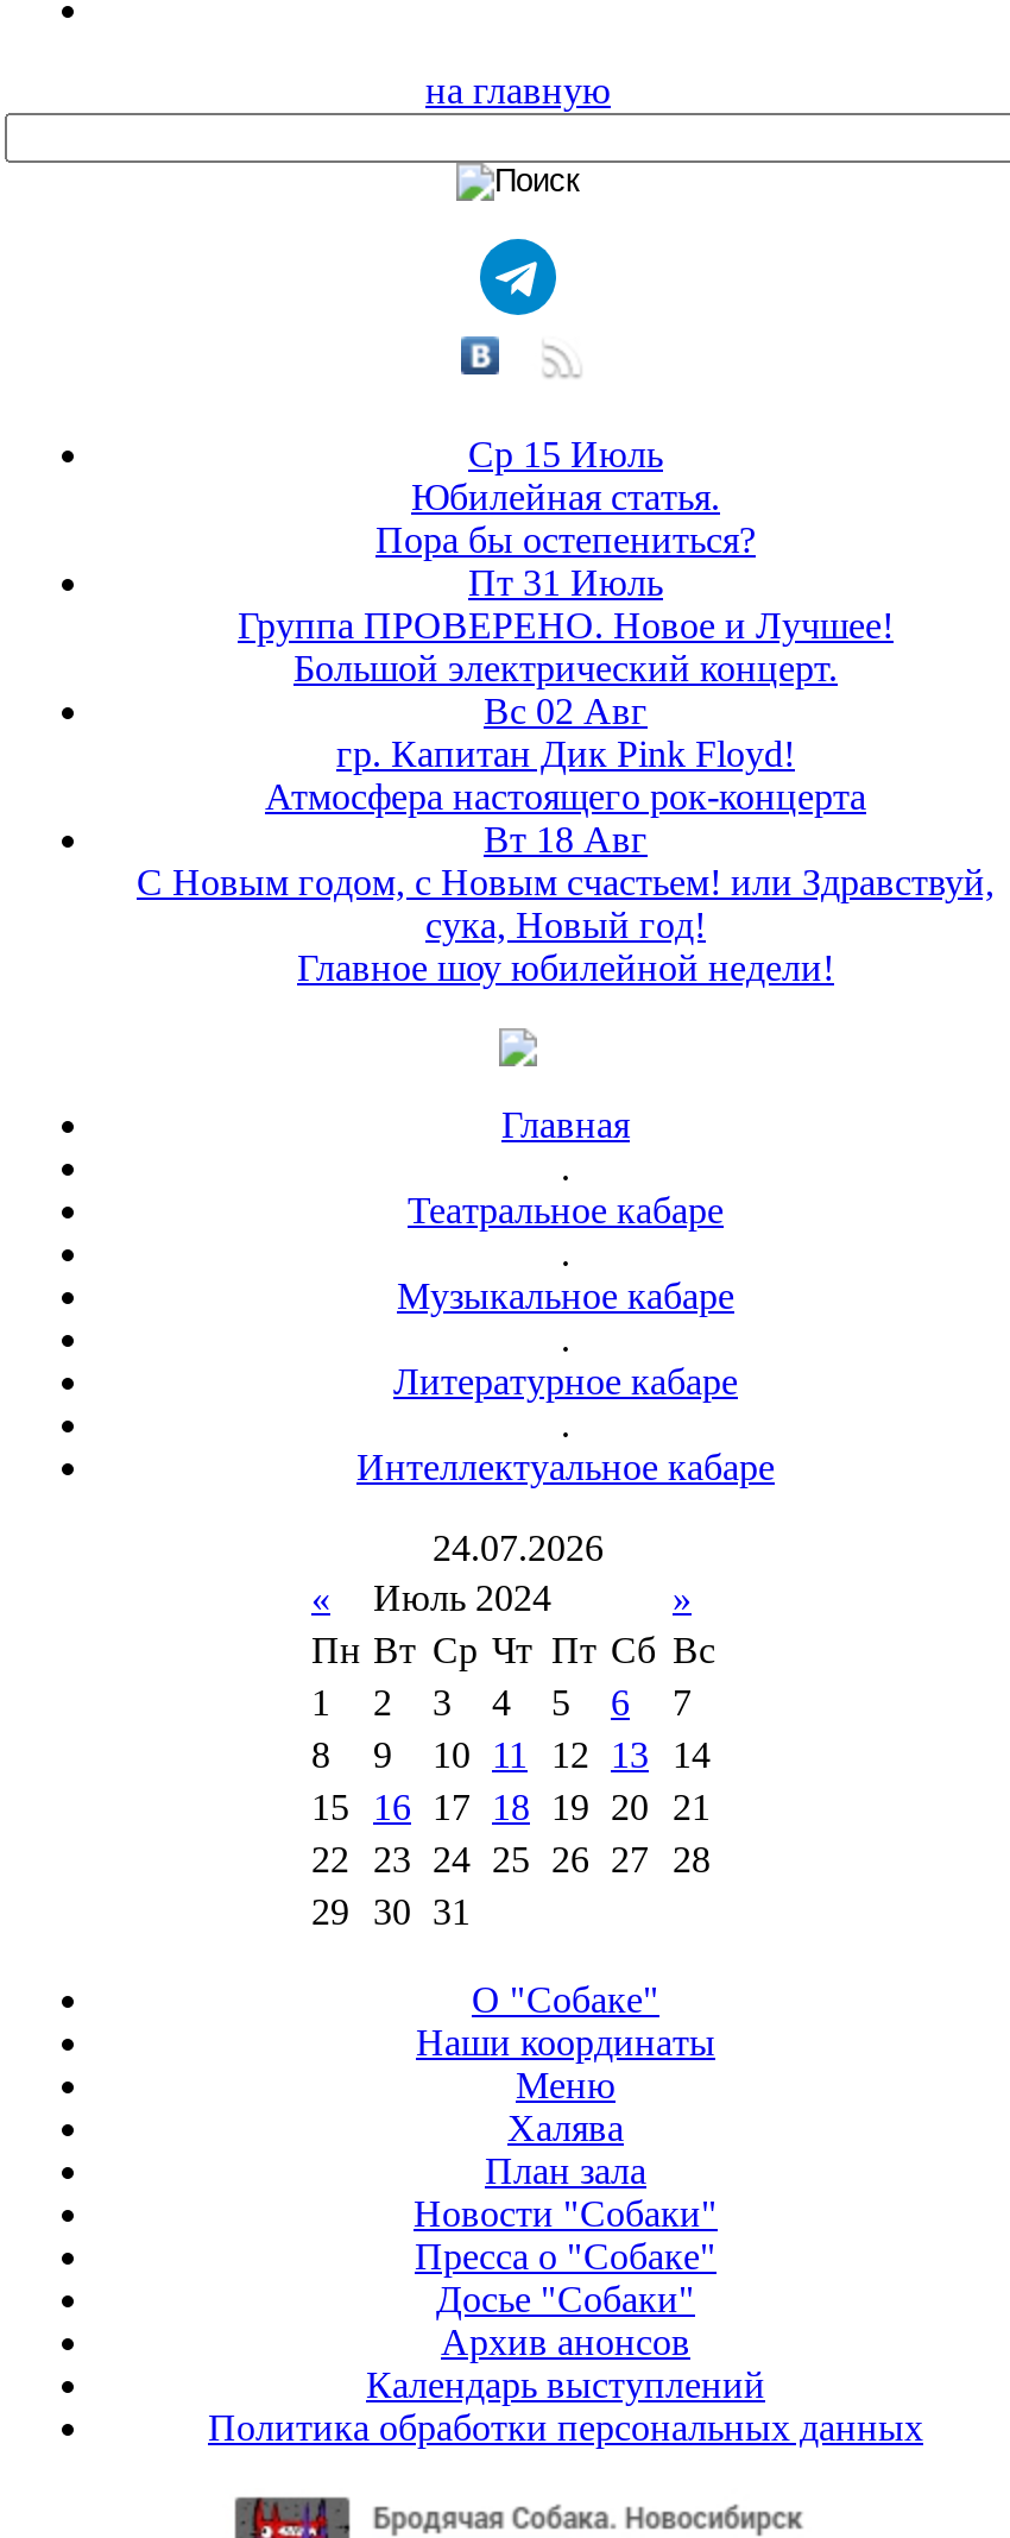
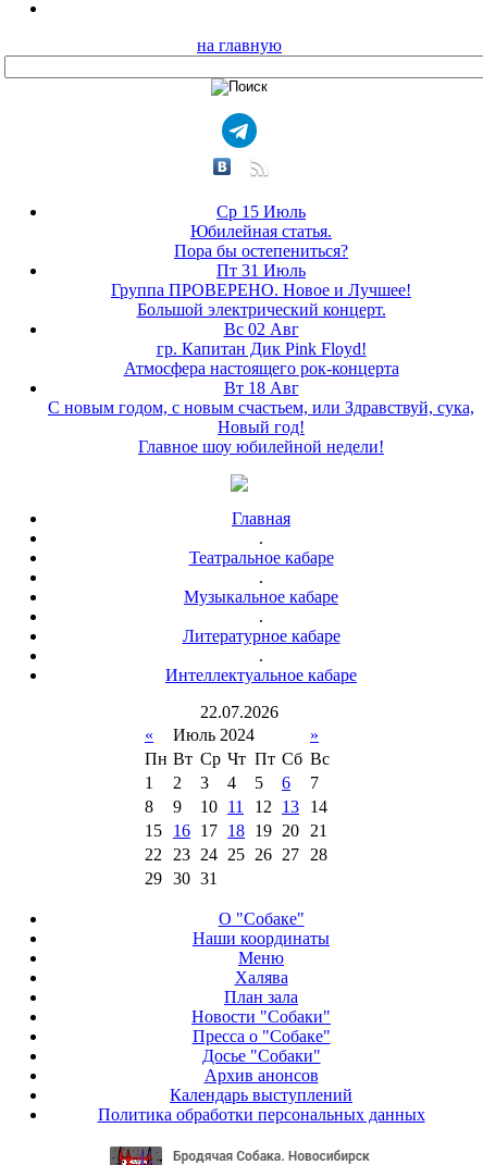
- С Новым годом, с Новым счастьем! или Здравствуй,
- сука, Новый год!
+ С новым годом, с новым счастьем, или Здравствуй, сука,
+ Новый год!

- 24.07.2026
+ 22.07.2026
